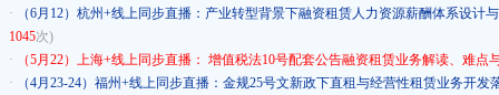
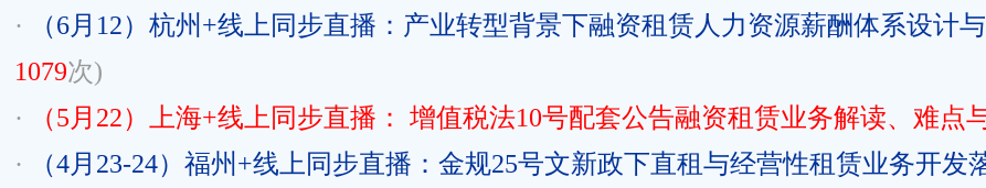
- 1045次)
+ 1079次)
